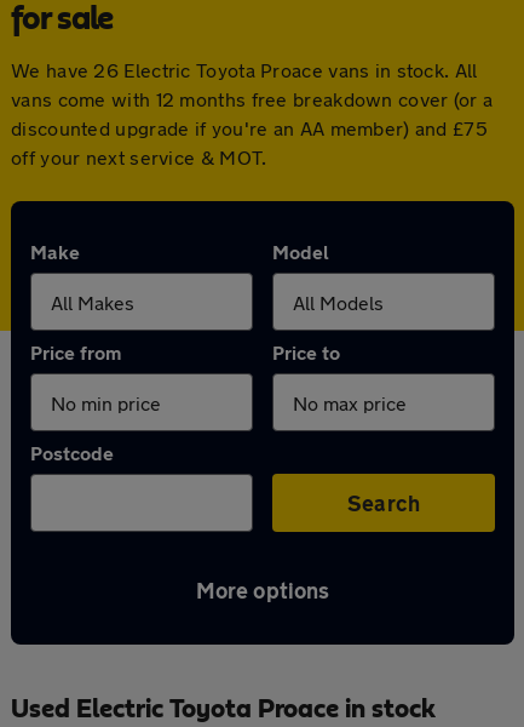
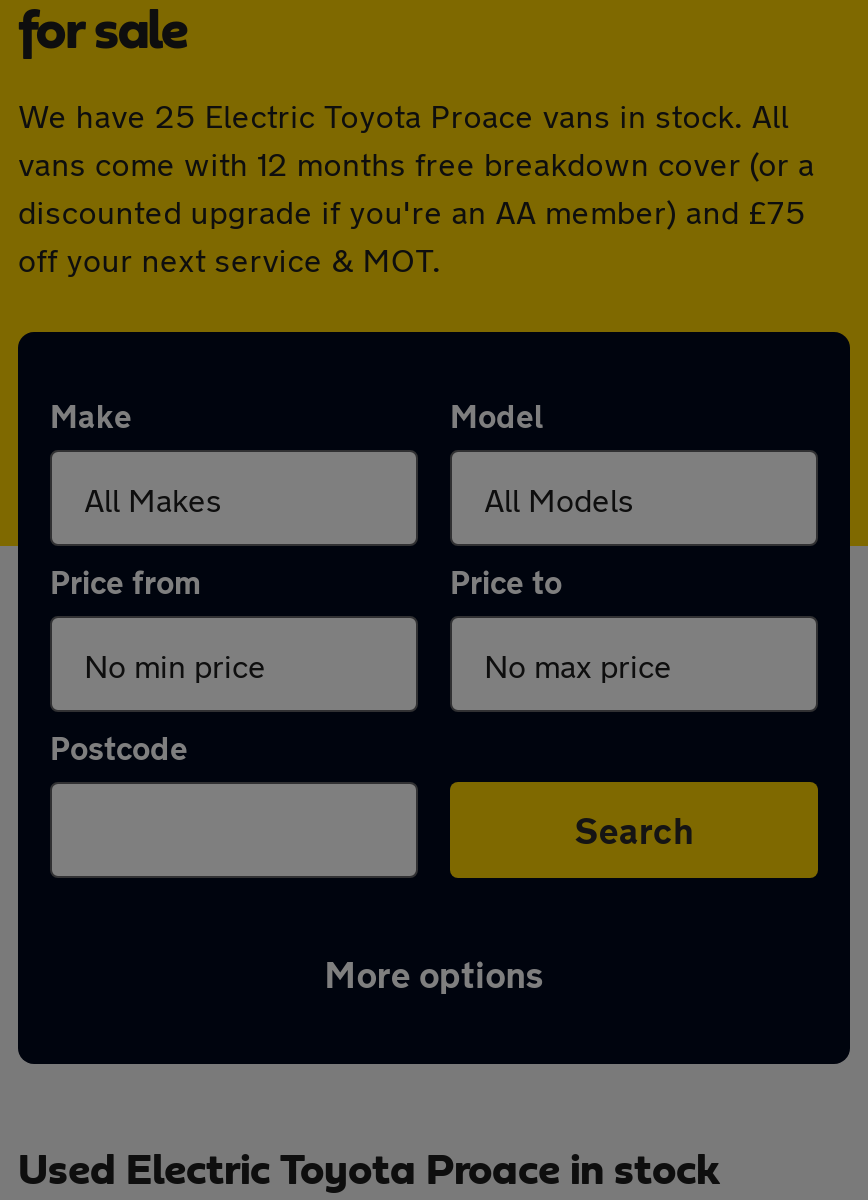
- We have 26 Electric Toyota Proace vans in stock. All
+ We have 25 Electric Toyota Proace vans in stock. All
